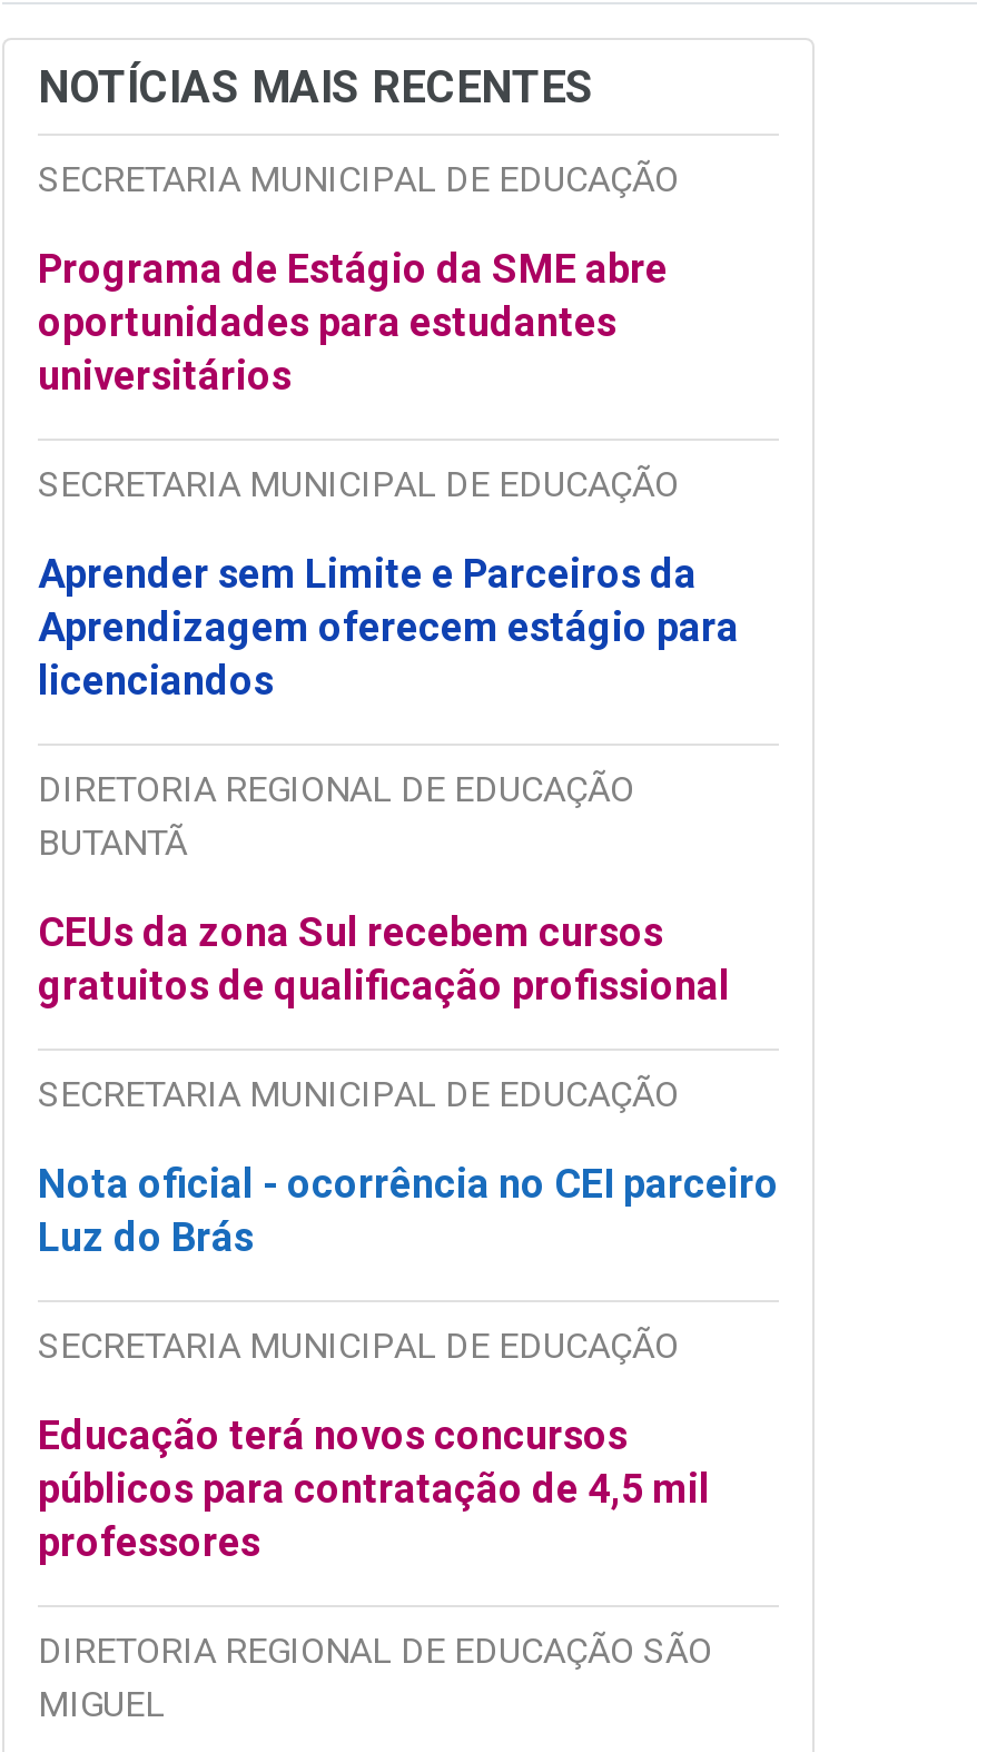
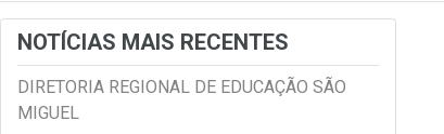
- SECRETARIA MUNICIPAL DE EDUCAÇÃO
- Programa de Estágio da SME abre
- oportunidades para estudantes
- universitários
- SECRETARIA MUNICIPAL DE EDUCAÇÃO
- Aprender sem Limite e Parceiros da
- Aprendizagem oferecem estágio para
- licenciandos
- DIRETORIA REGIONAL DE EDUCAÇÃO
- BUTANTÃ
- CEUs da zona Sul recebem cursos
- gratuitos de qualificação profissional
- SECRETARIA MUNICIPAL DE EDUCAÇÃO
- Nota oficial - ocorrência no CEI parceiro
- Luz do Brás
- SECRETARIA MUNICIPAL DE EDUCAÇÃO
- Educação terá novos concursos
- públicos para contratação de 4,5 mil
- professores
